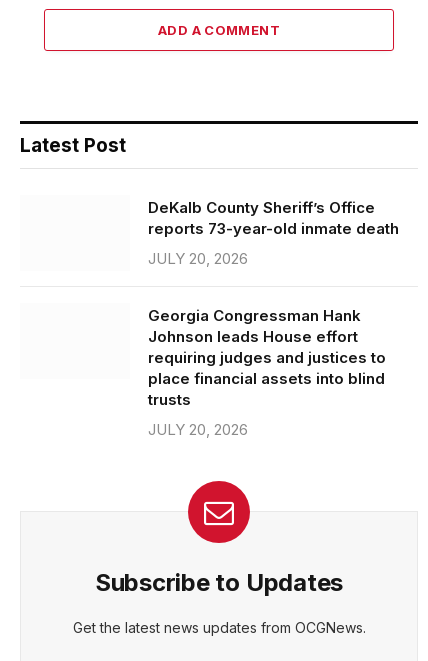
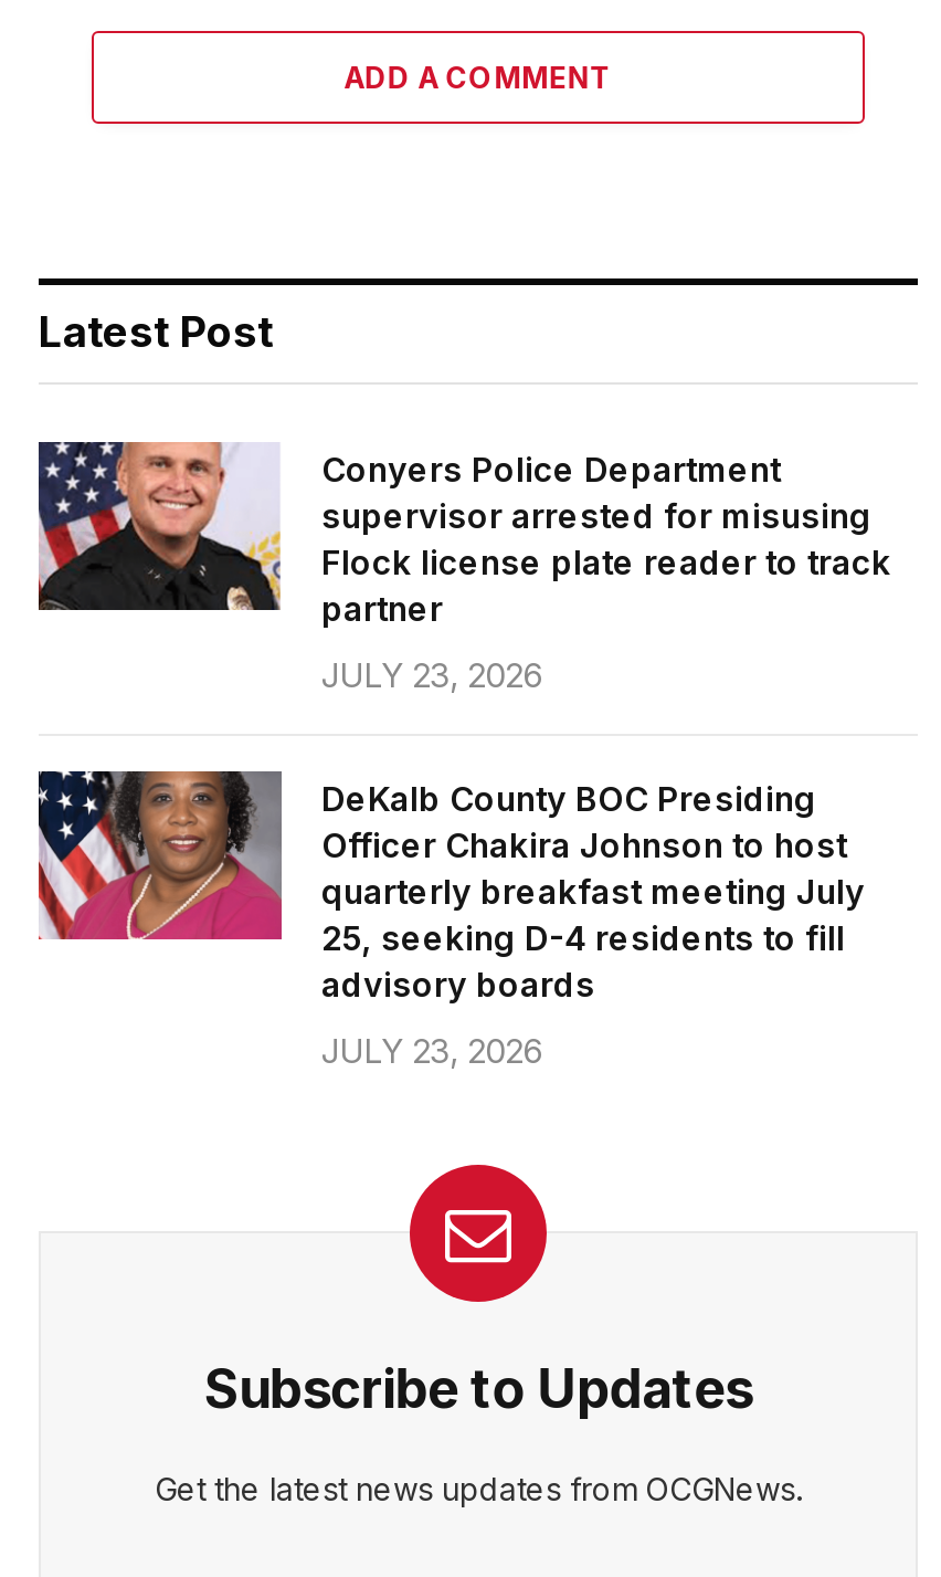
+ [image]

+ [image]

- DeKalb County Sheriff’s Office
- reports 73-year-old inmate death
+ Conyers Police Department
+ supervisor arrested for misusing
+ Flock license plate reader to track
+ partner

- JULY 20, 2026
+ JULY 23, 2026

- Georgia Congressman Hank
- Johnson leads House effort
- requiring judges and justices to
- place financial assets into blind
- trusts
+ DeKalb County BOC Presiding
+ Officer Chakira Johnson to host
+ quarterly breakfast meeting July
+ 25, seeking D-4 residents to fill
+ advisory boards

- JULY 20, 2026
+ JULY 23, 2026
